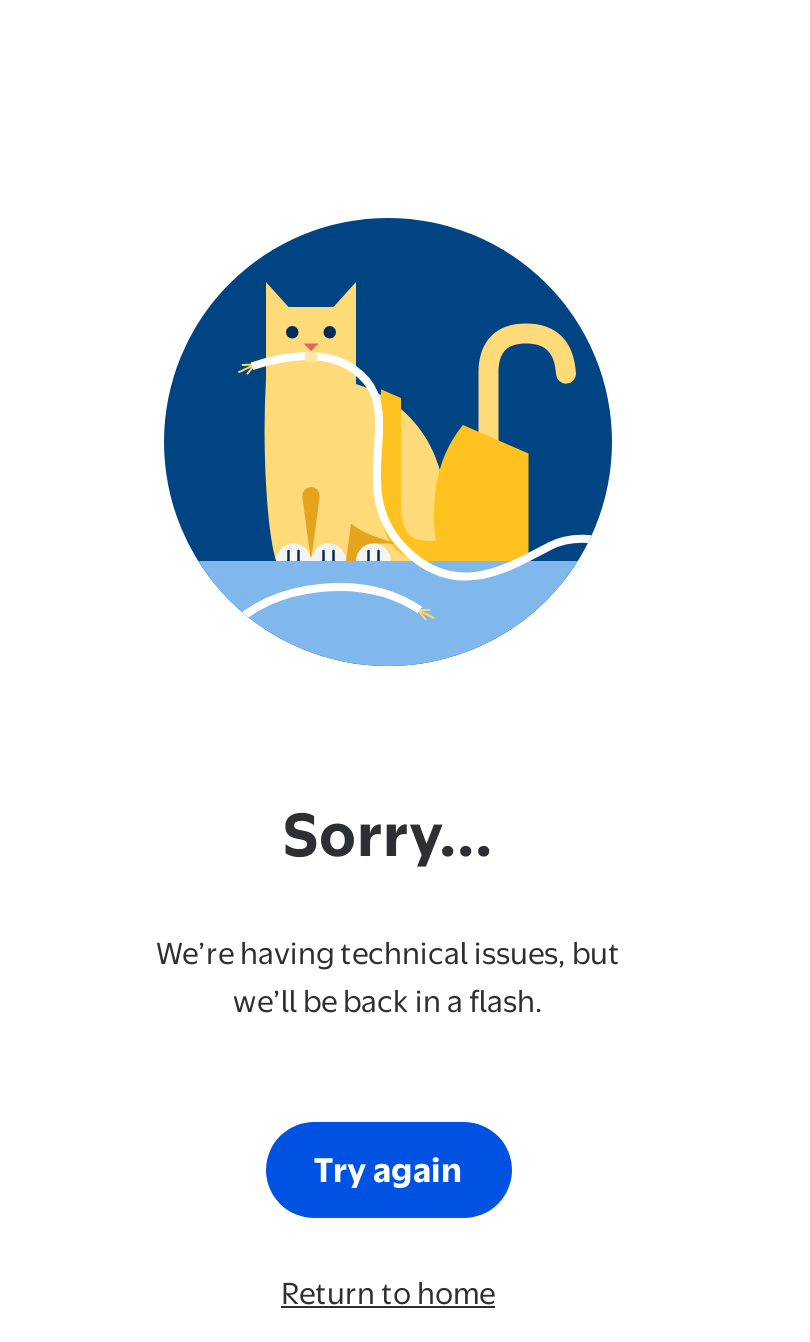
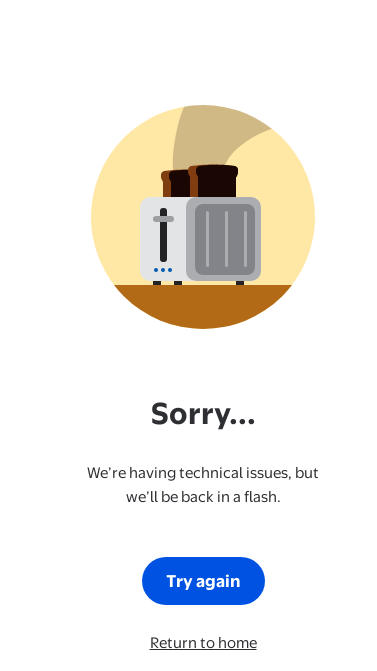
- [image]
+ [image]
